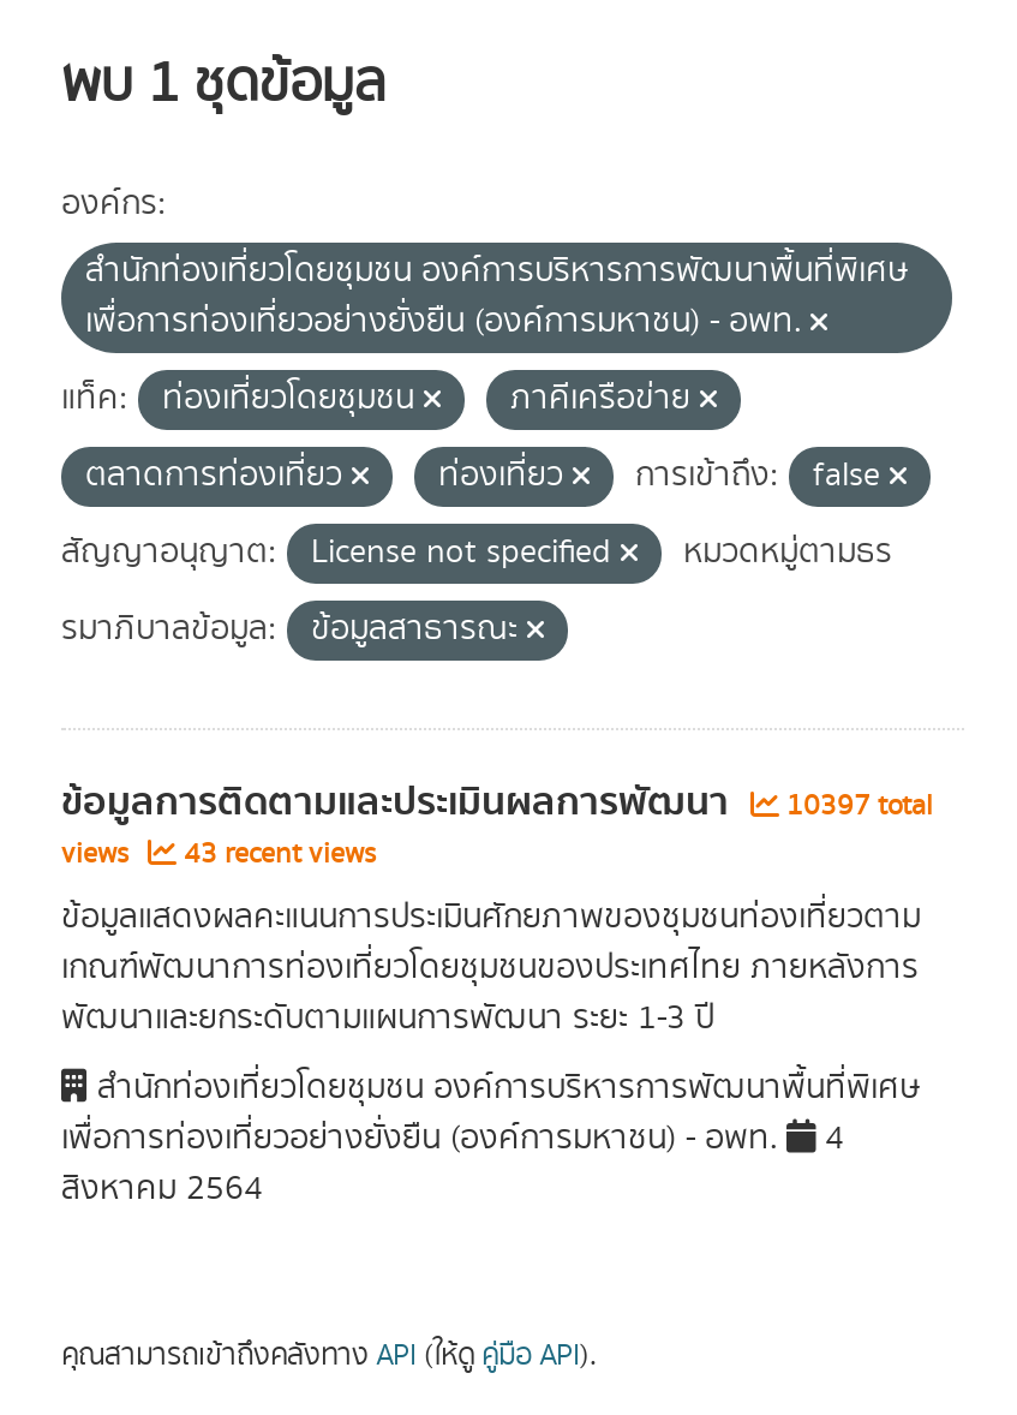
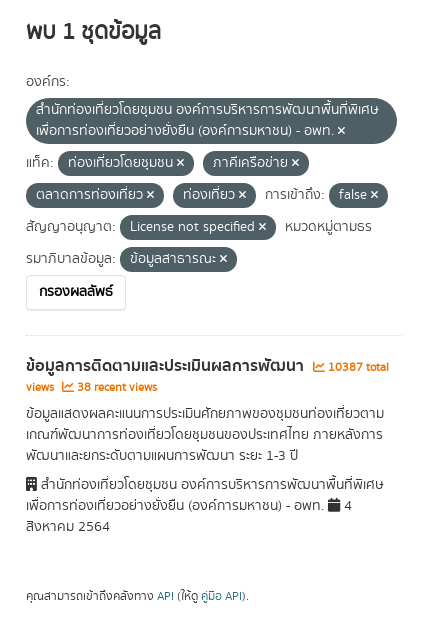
+ กรองผลลัพธ์

- ข้อมูลการติดตามและประเมินผลการพัฒนา 10397 total
+ ข้อมูลการติดตามและประเมินผลการพัฒนา 10387 total

- views 43 recent views
+ views 38 recent views
